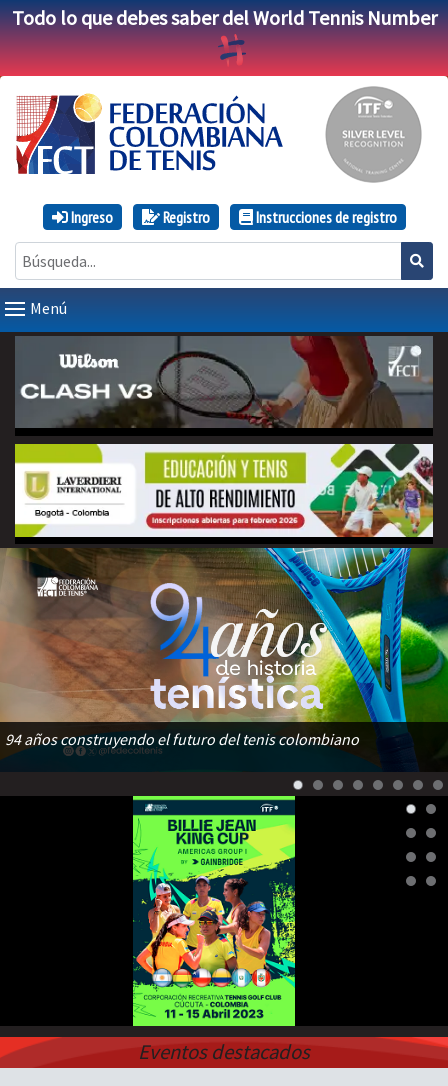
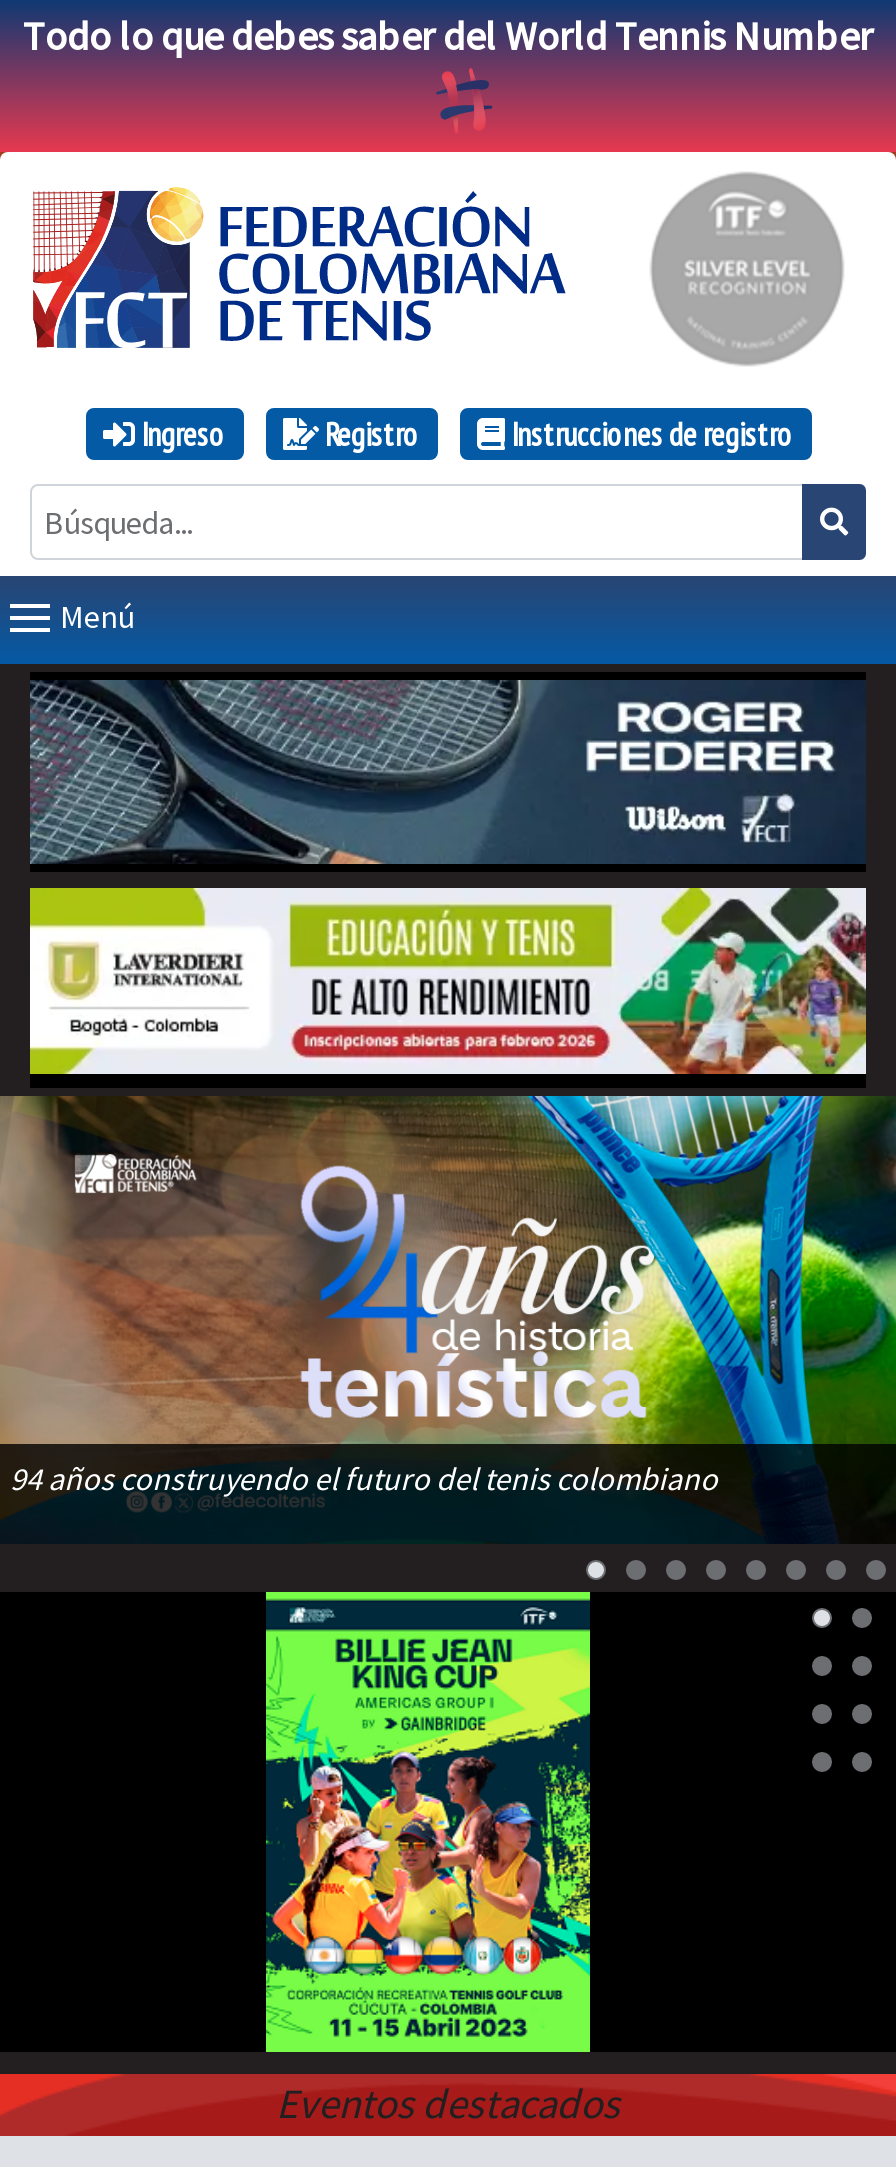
- [image]
+ [image]
